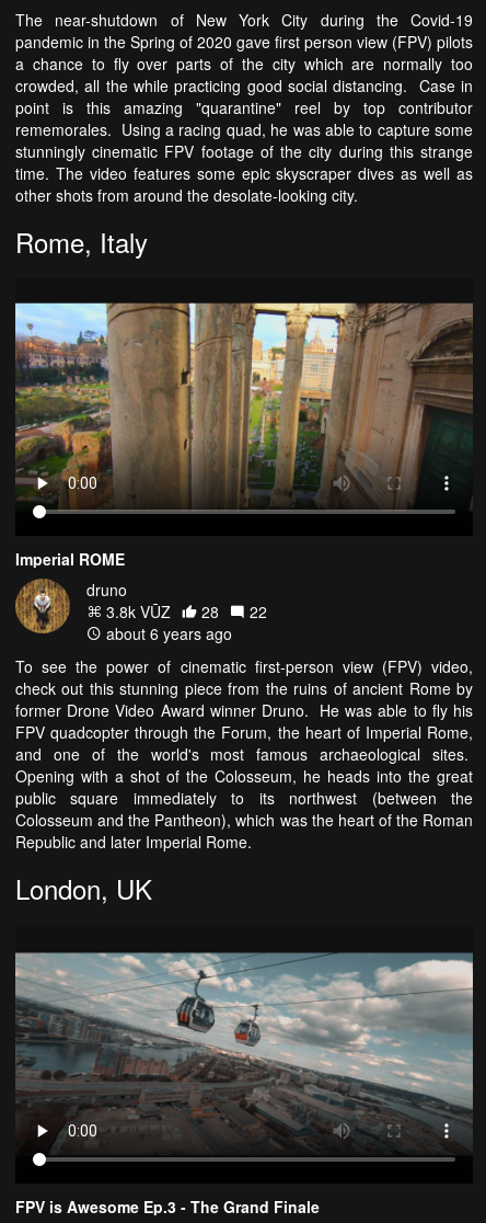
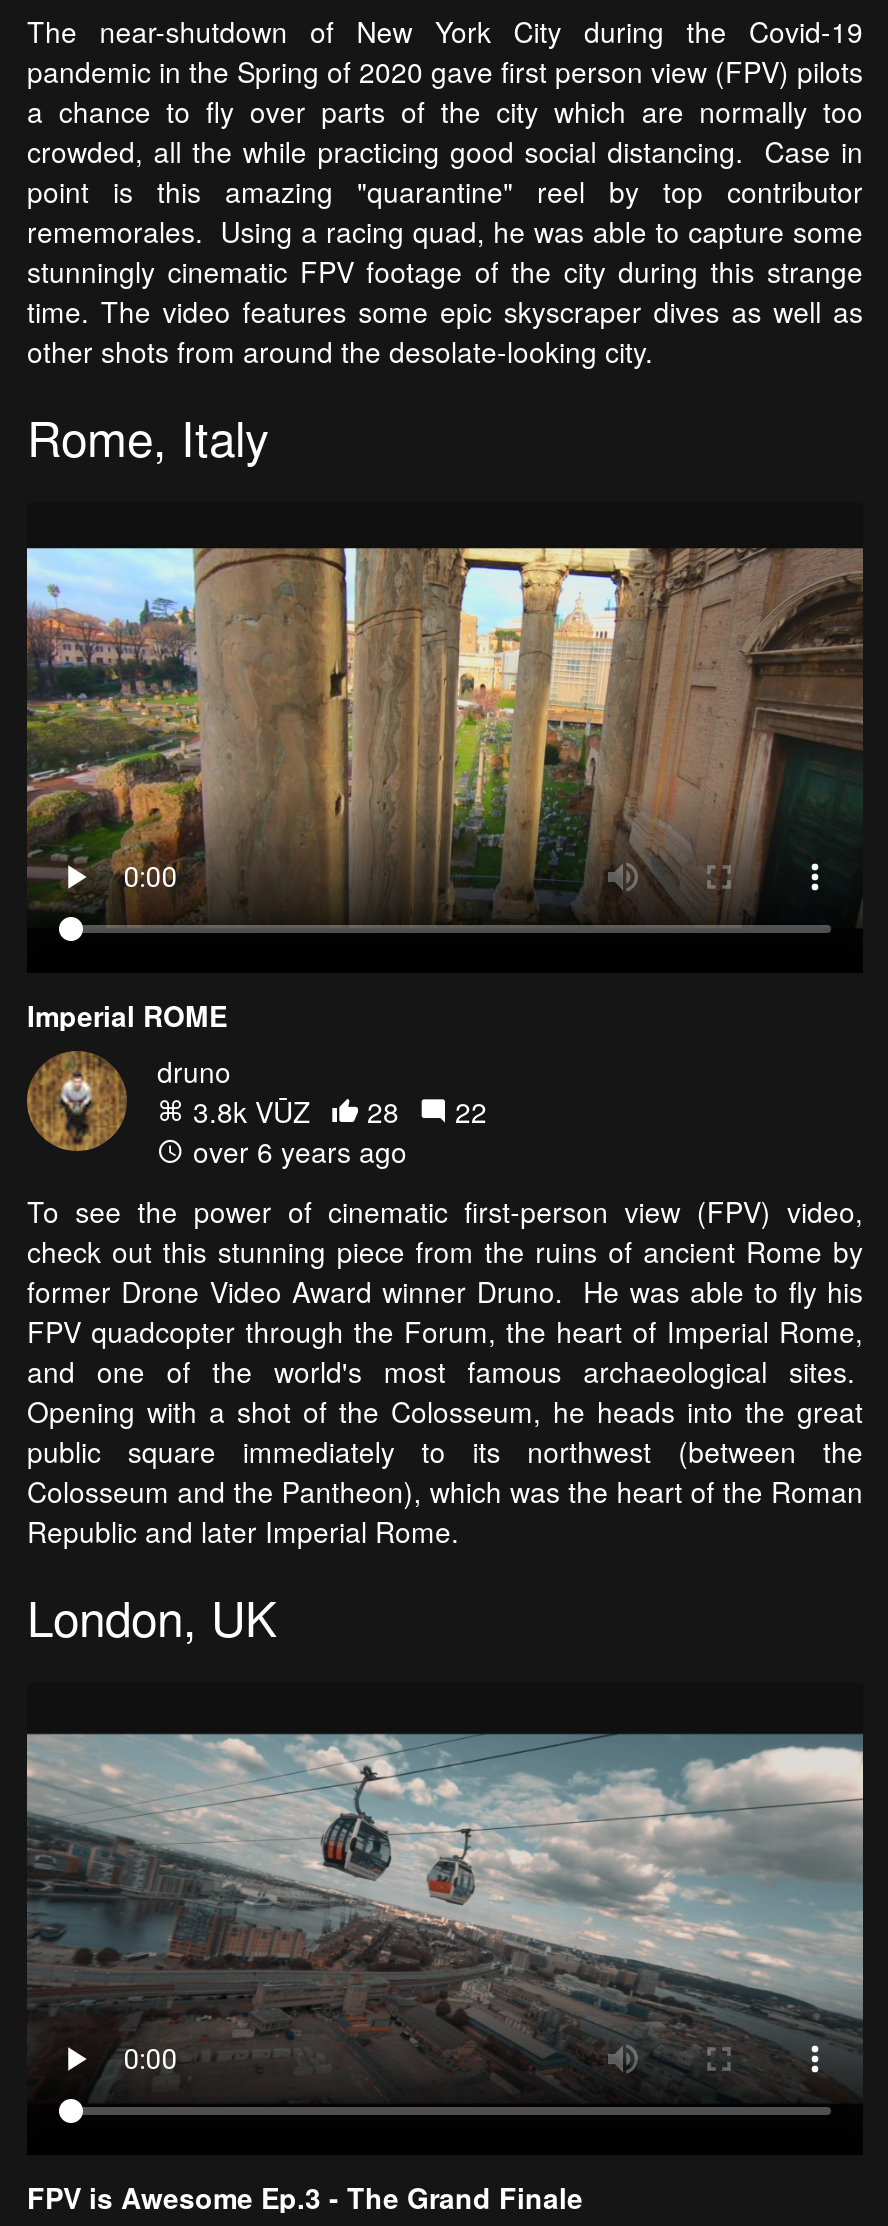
- about 6 years ago
+ over 6 years ago
